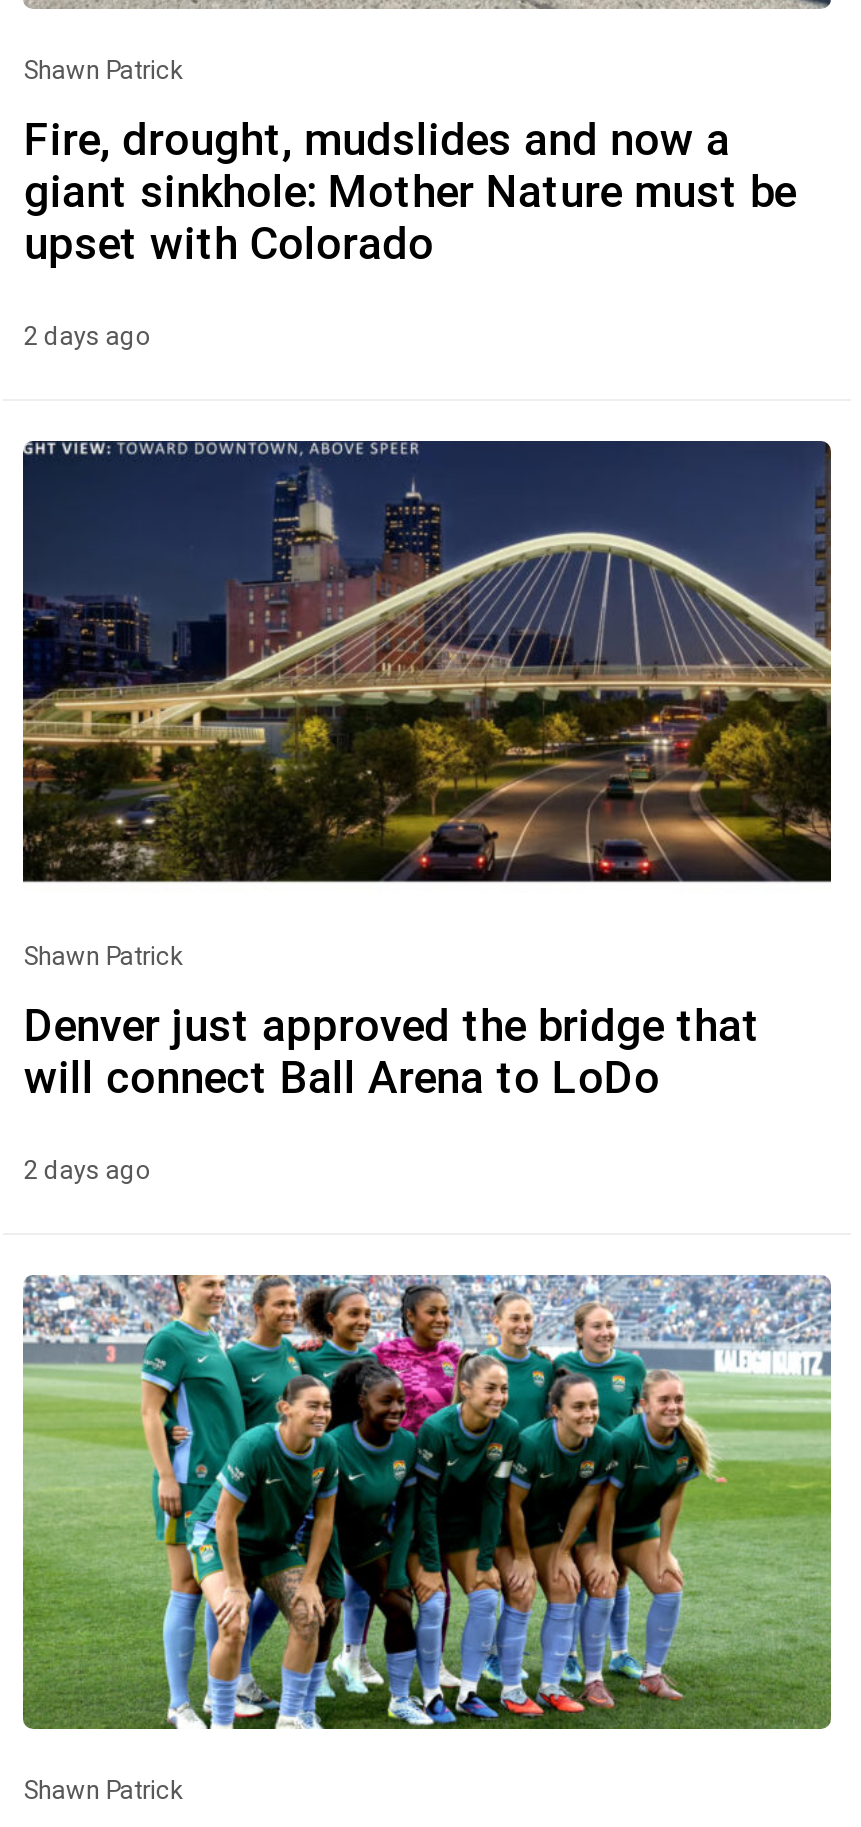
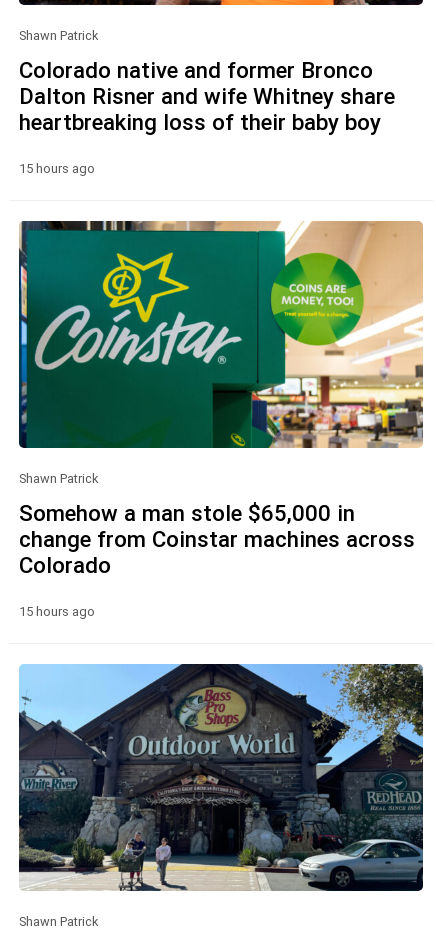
- Fire, drought, mudslides and now a
- giant sinkhole: Mother Nature must be
- upset with Colorado
+ Colorado native and former Bronco
+ Dalton Risner and wife Whitney share
+ heartbreaking loss of their baby boy

- 2 days ago
+ 15 hours ago

- [image]
+ [image]

- Denver just approved the bridge that
- will connect Ball Arena to LoDo
+ Somehow a man stole $65,000 in
+ change from Coinstar machines across
+ Colorado

- 2 days ago
+ 15 hours ago

- [image]
+ [image]
